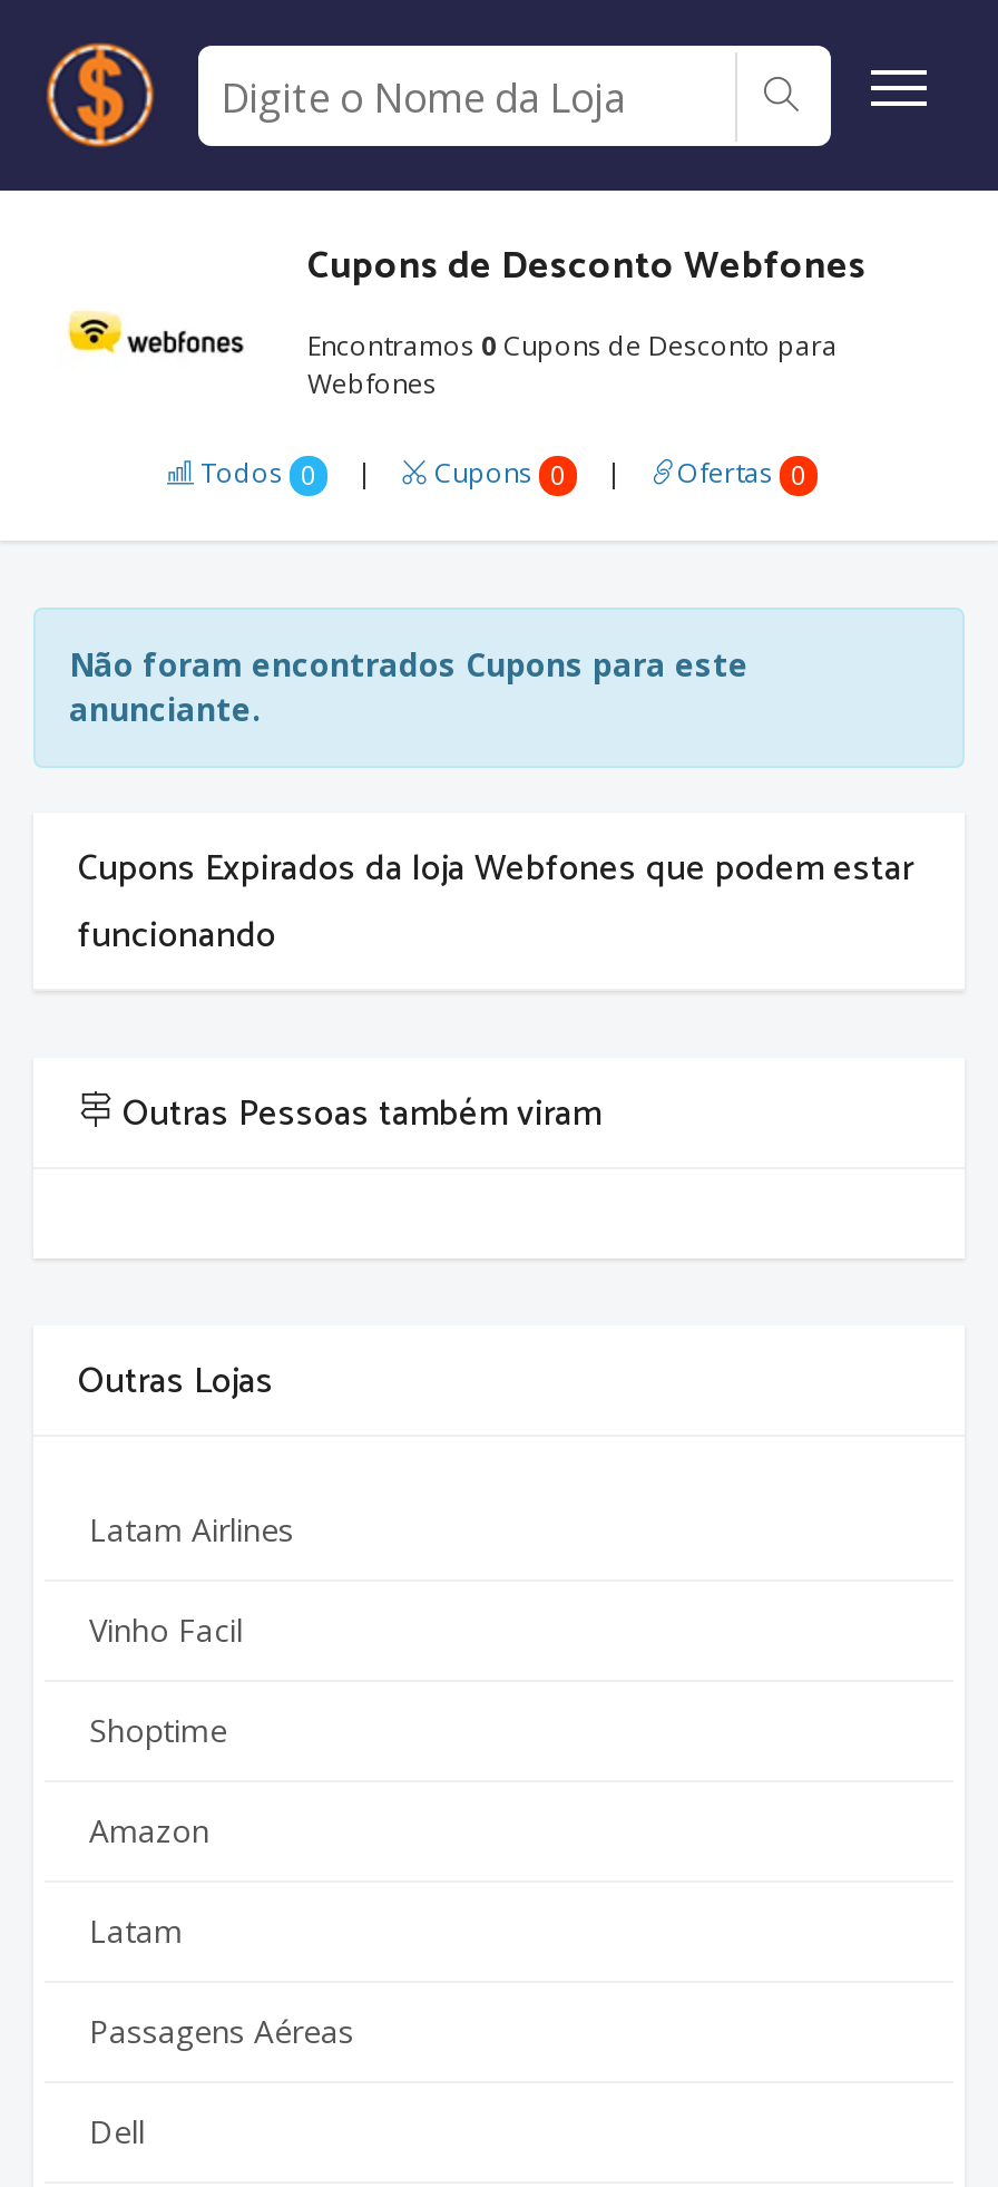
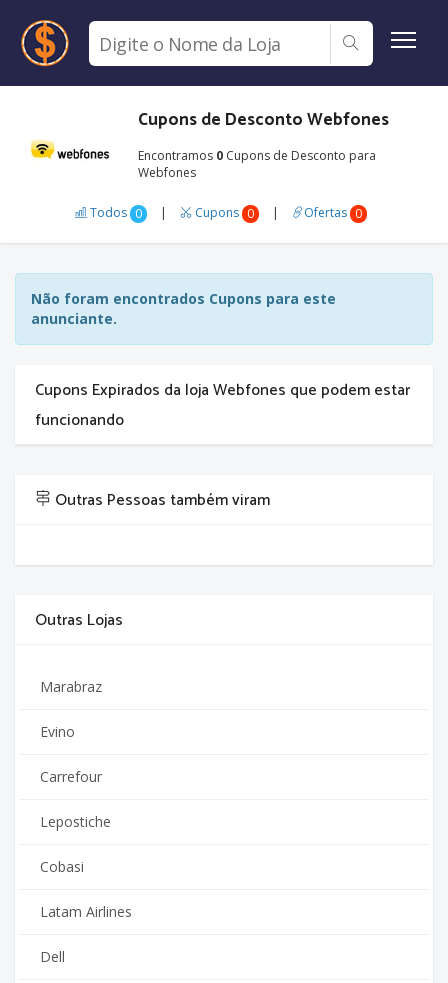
+ Marabraz
+ Evino
+ Carrefour
+ Lepostiche
+ Cobasi

moved down: Latam Airlines

- Vinho Facil
- Shoptime
- Amazon
- Latam
- Passagens Aéreas
